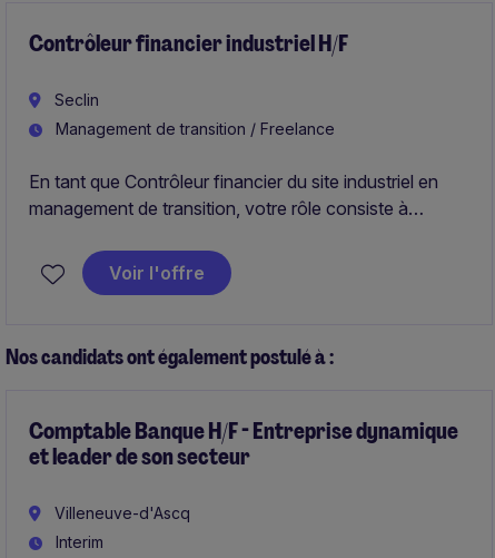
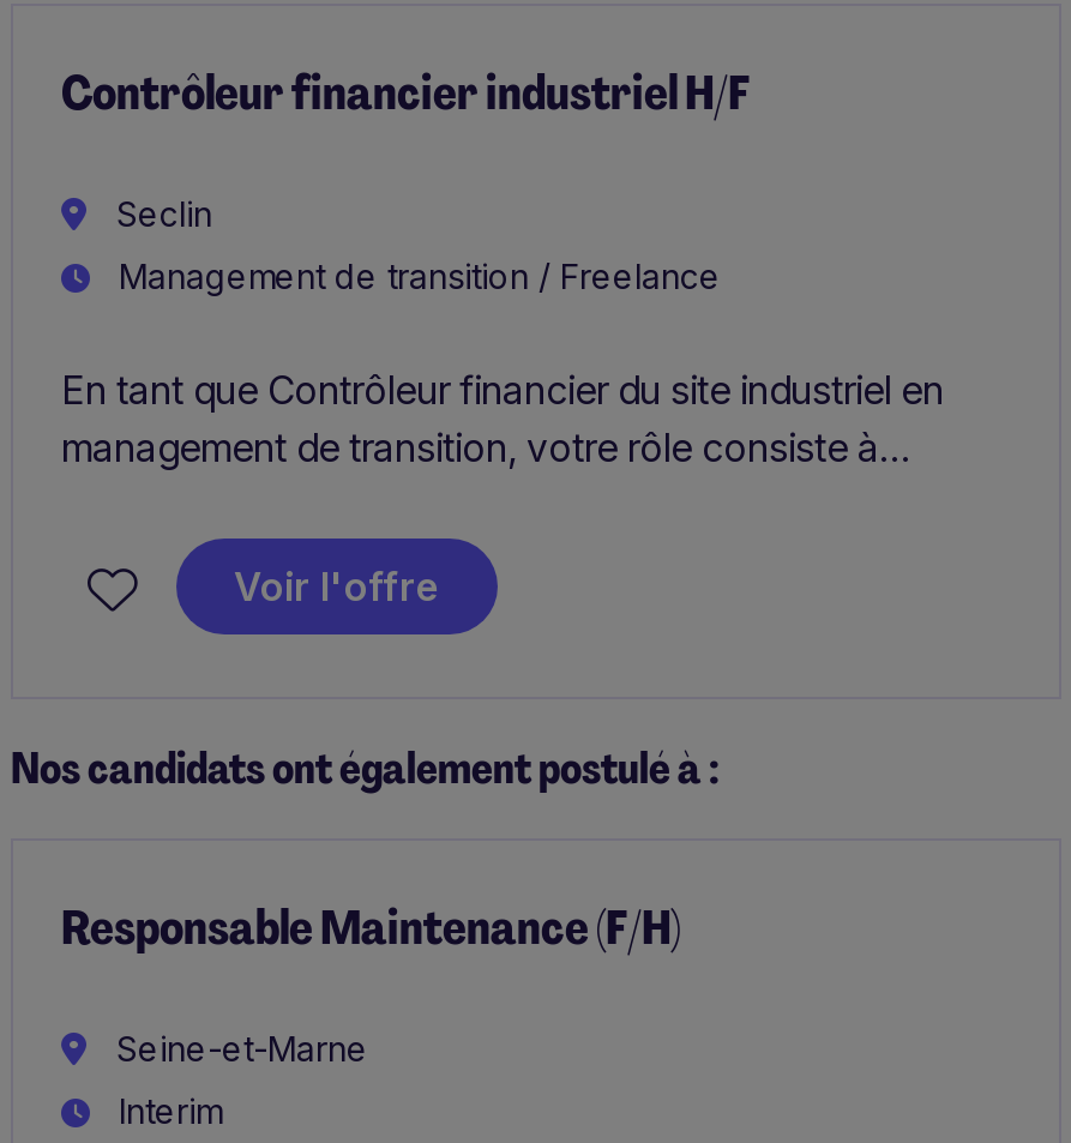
- Comptable Banque H/F - Entreprise dynamique
- et leader de son secteur
+ Responsable Maintenance (F/H)

- Villeneuve-d'Ascq
+ Seine-et-Marne
